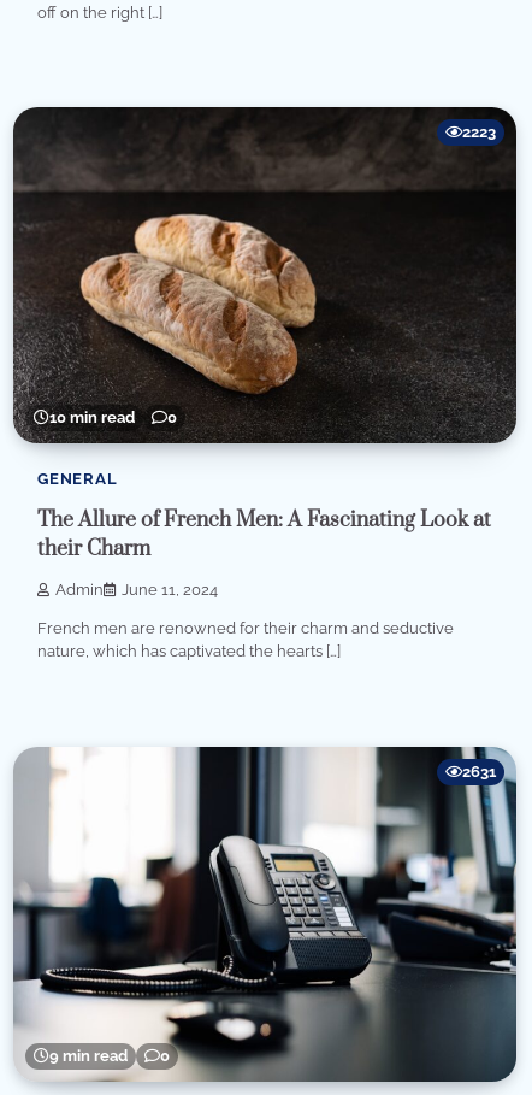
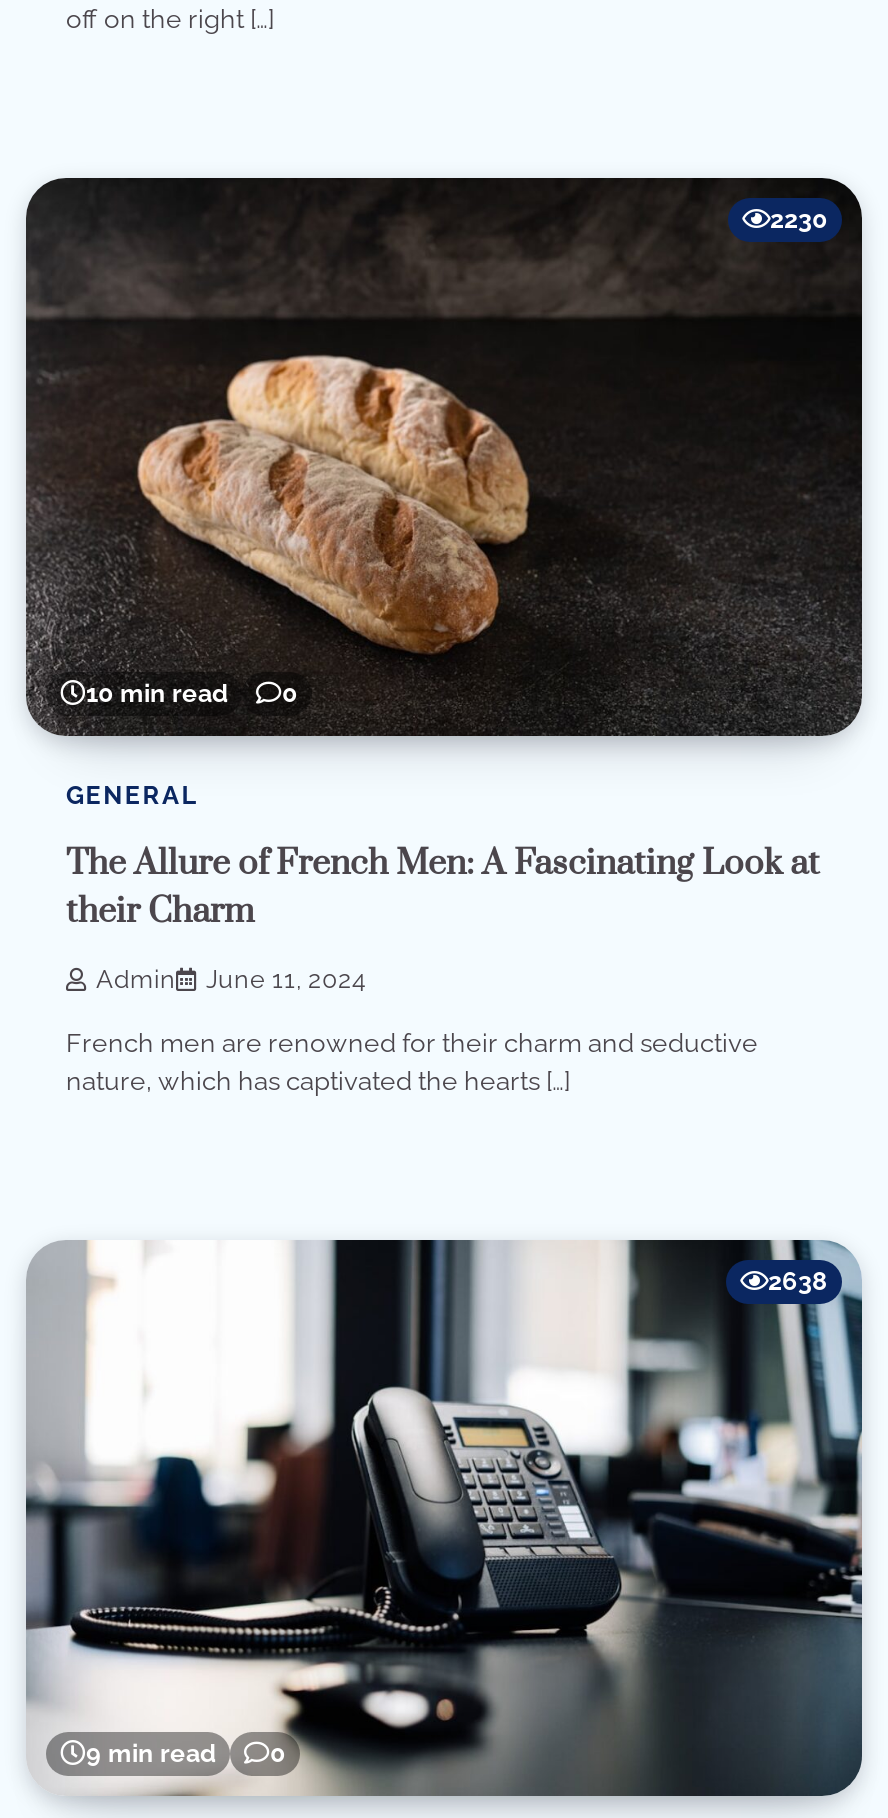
- 2223
+ 2230

- 2631
+ 2638
